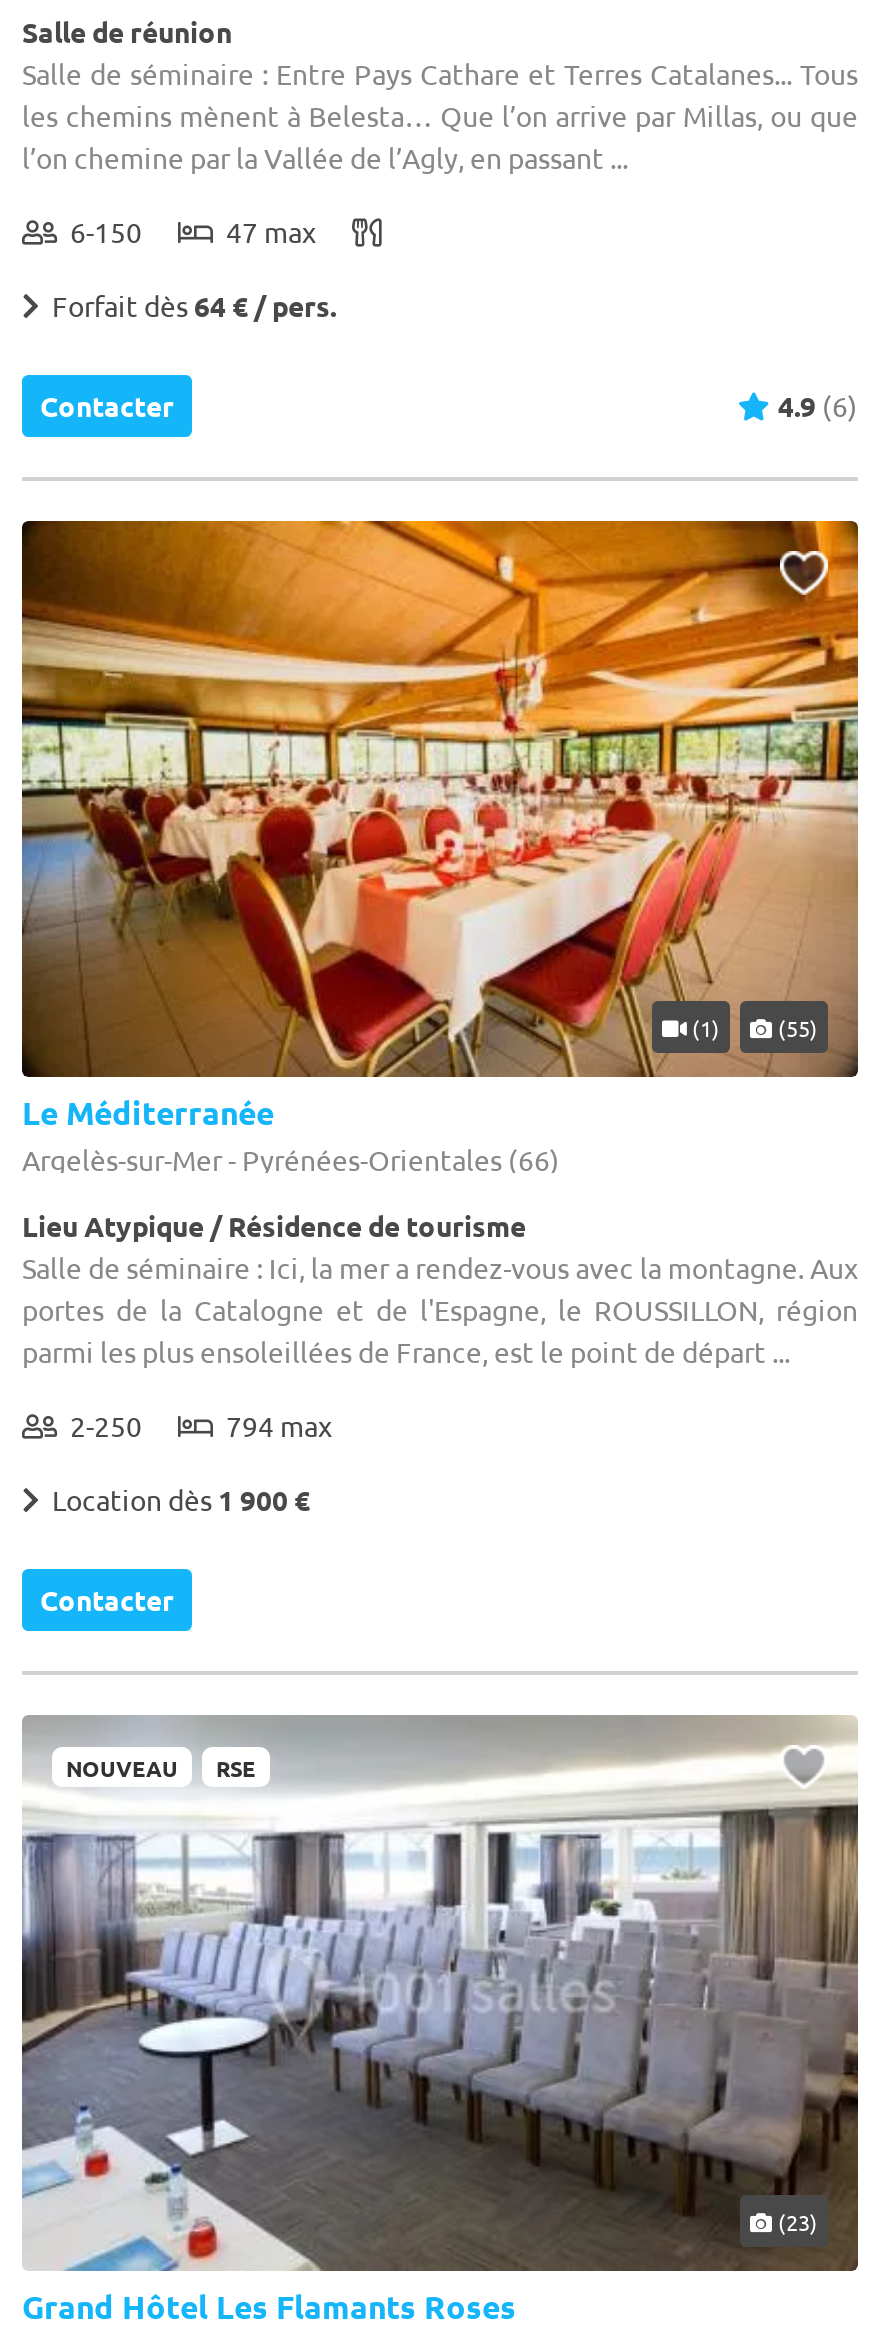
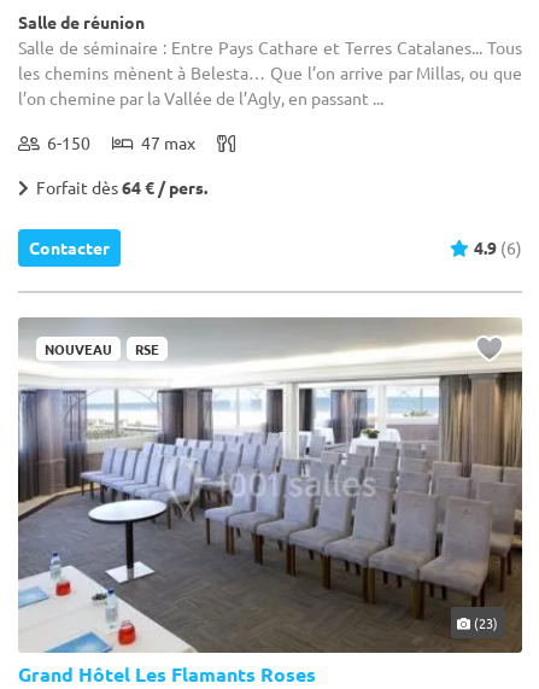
- [image]
- (1)
- (55)
- Le Méditerranée
- Argelès-sur-Mer - Pyrénées-Orientales (66)
- Lieu Atypique / Résidence de tourisme
- Salle de séminaire : Ici, la mer a rendez-vous avec la montagne. Aux
- portes de la Catalogne et de l'Espagne, le ROUSSILLON, région
- parmi les plus ensoleillées de France, est le point de départ ...
- 2-250
- 794 max
- Location dès 1 900 €
- Contacter
